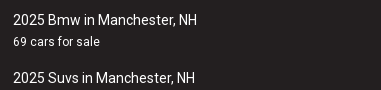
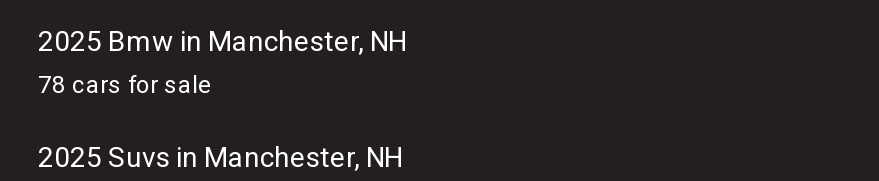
- 69 cars for sale
+ 78 cars for sale
